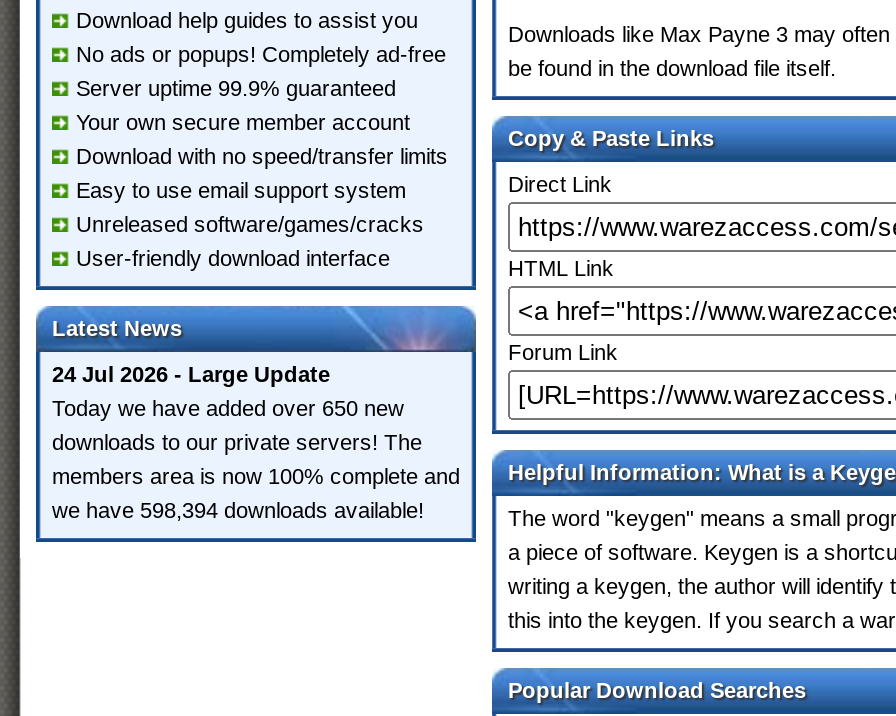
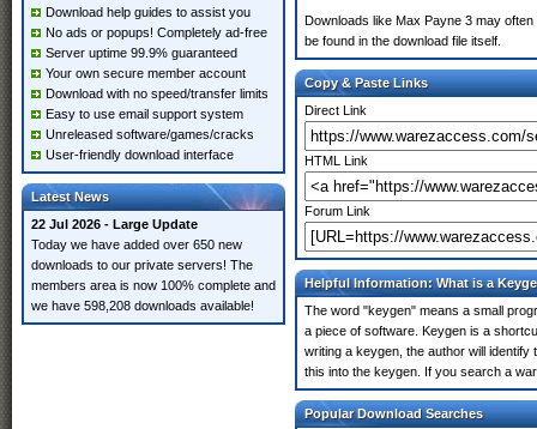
- 24 Jul 2026 - Large Update
+ 22 Jul 2026 - Large Update

- we have 598,394 downloads available!
+ we have 598,208 downloads available!
